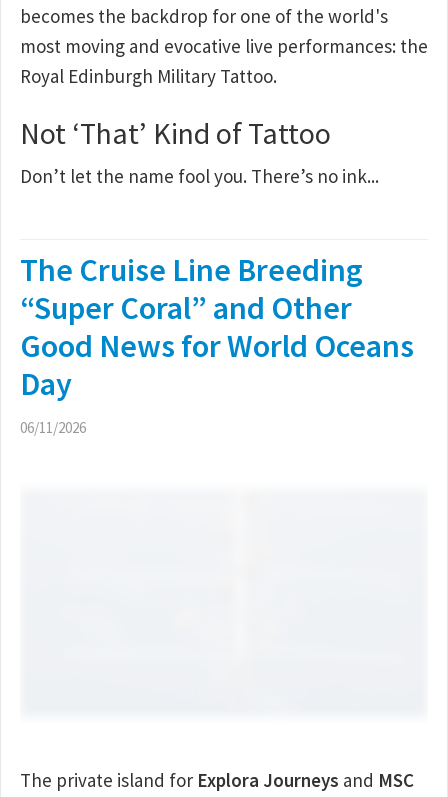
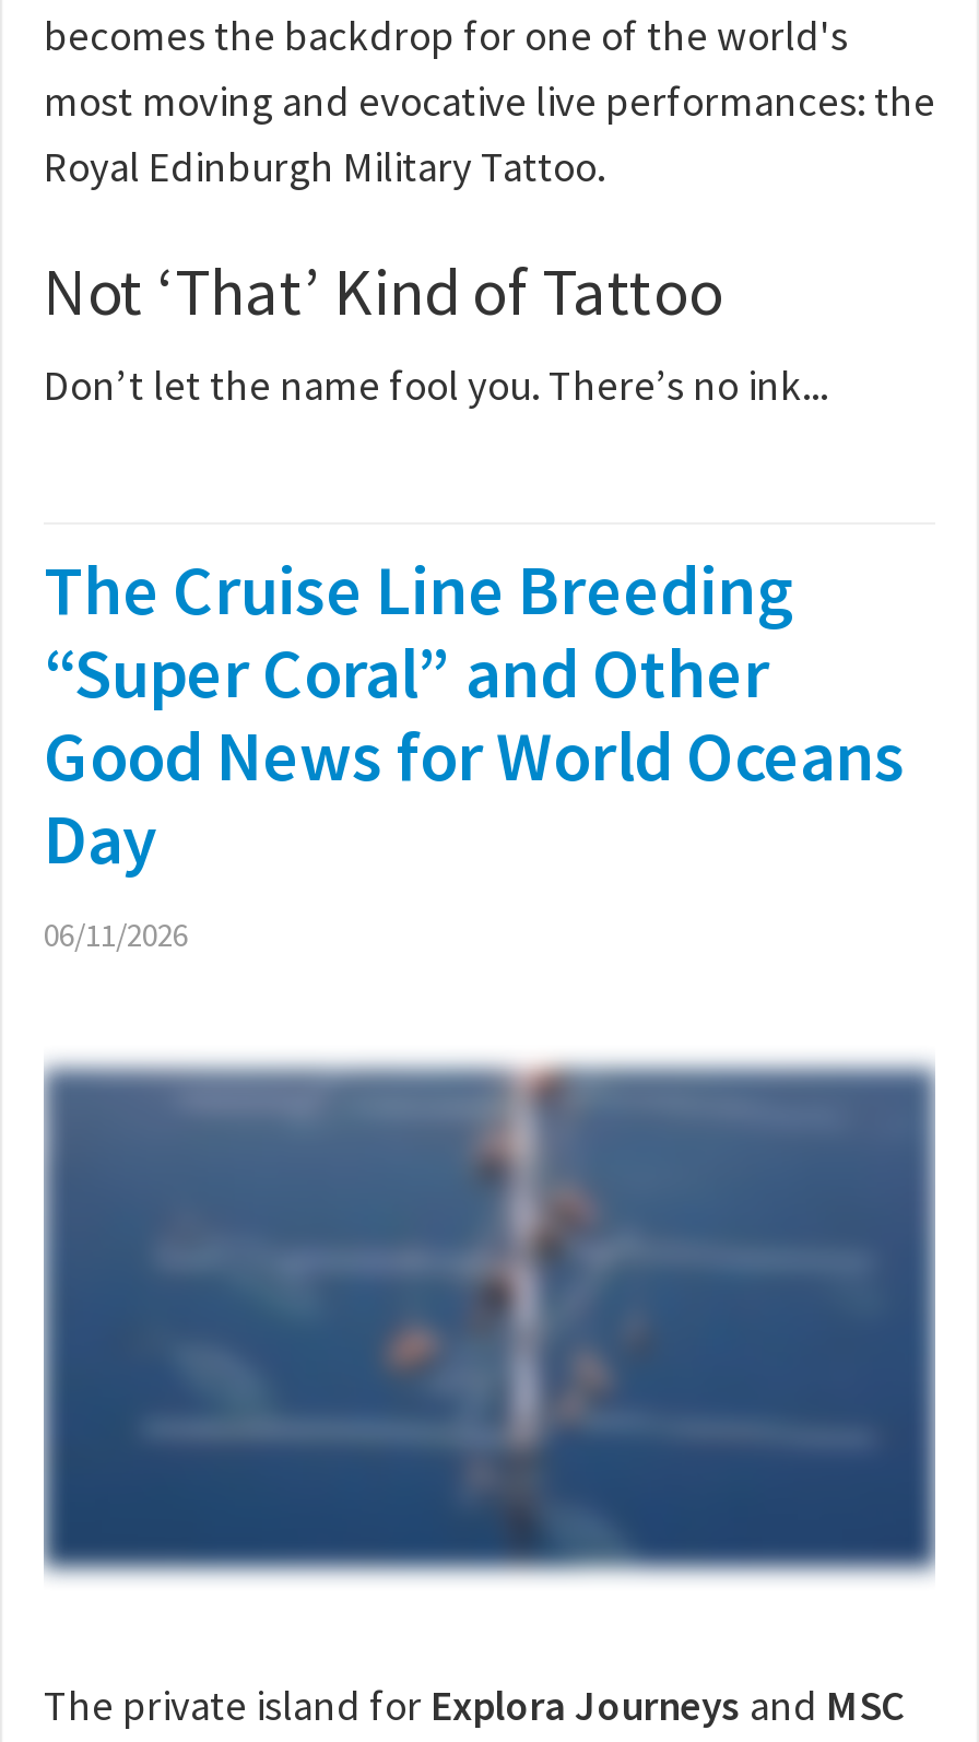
+ [image]
